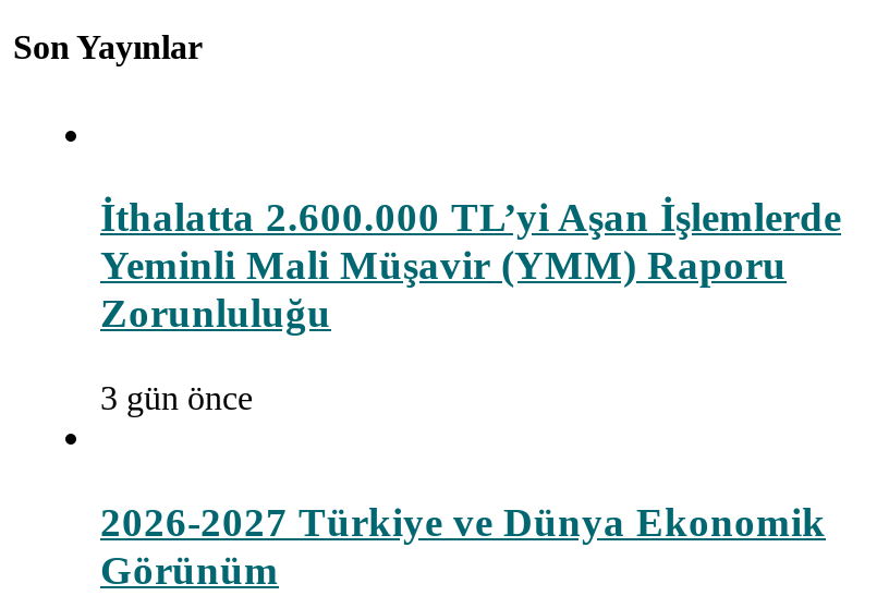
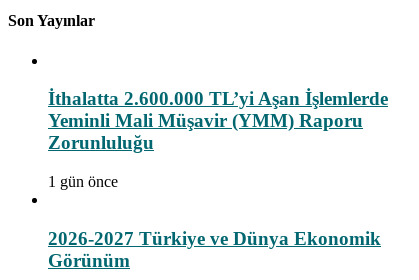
- 3 gün önce
+ 1 gün önce
